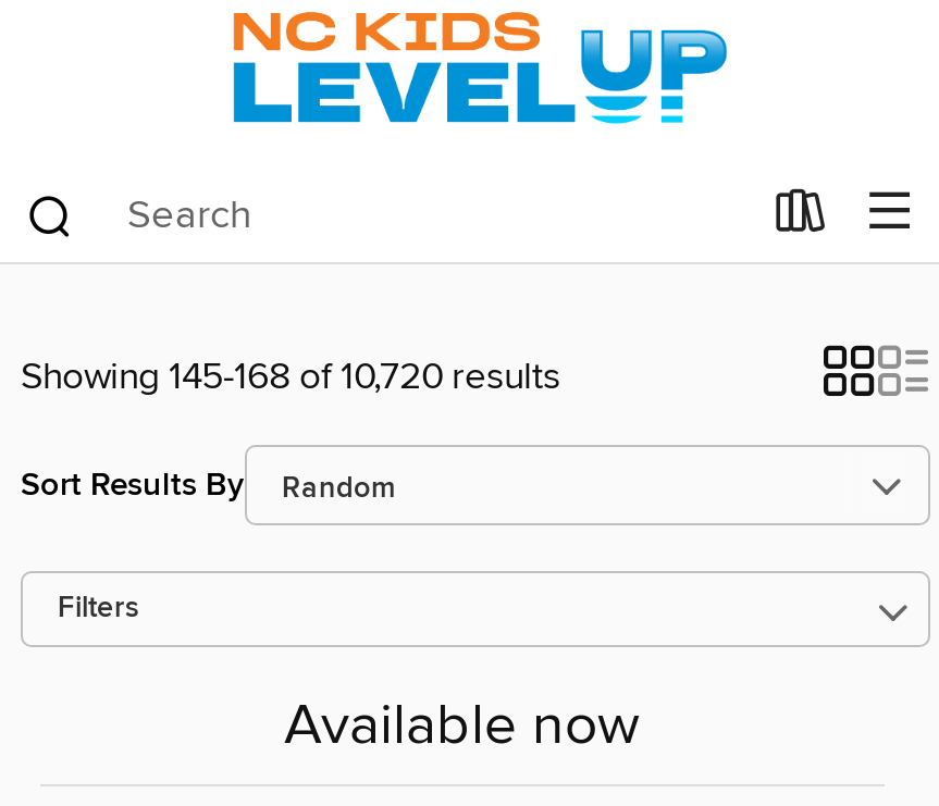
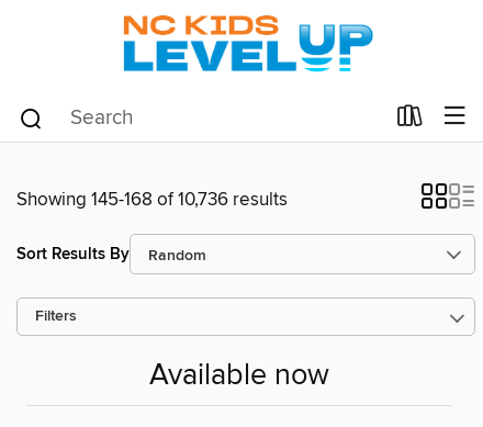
- Showing 145-168 of 10,720 results
+ Showing 145-168 of 10,736 results
